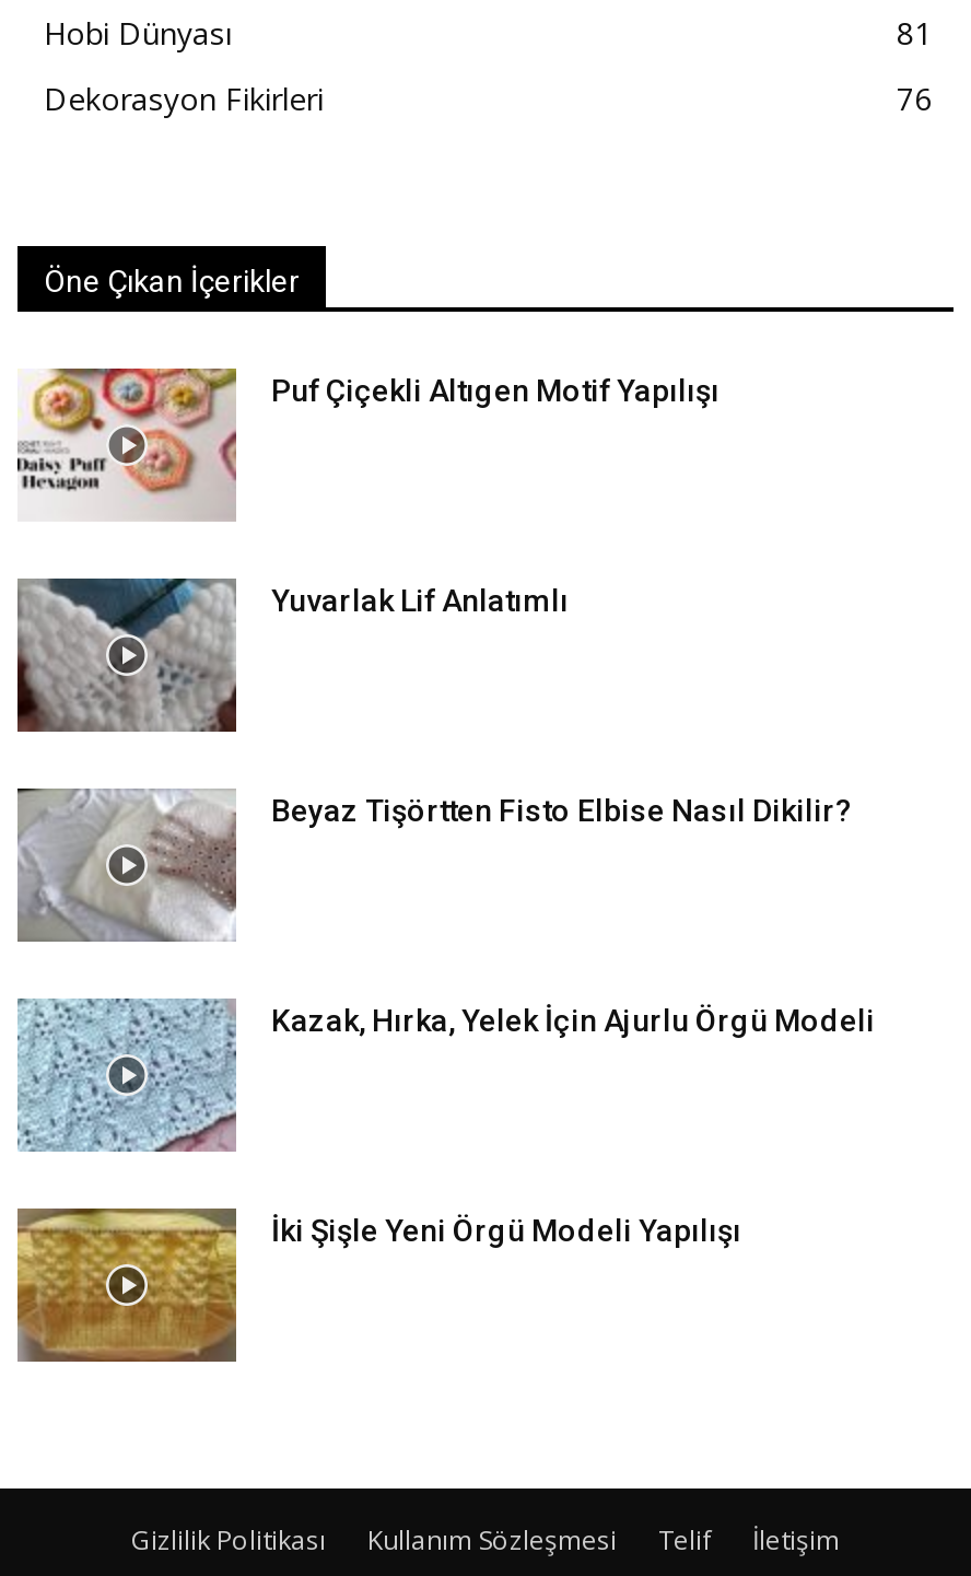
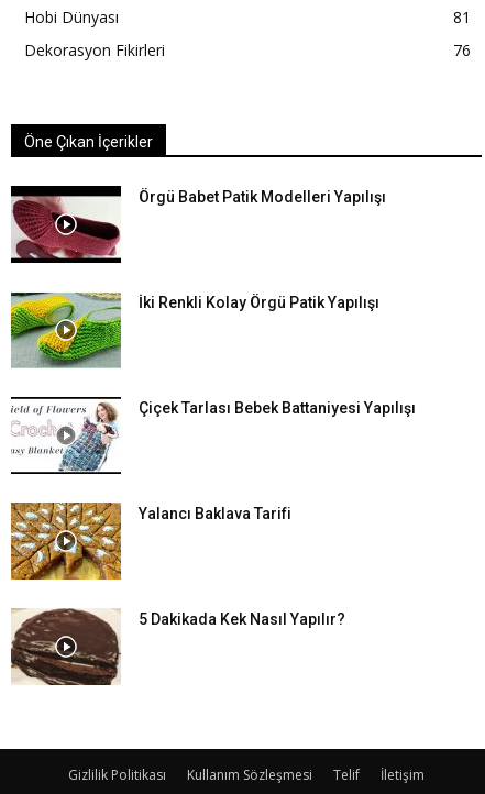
- [image]
- Puf Çiçekli Altıgen Motif Yapılışı
+ [image]
+ Örgü Babet Patik Modelleri Yapılışı

- [image]
- Yuvarlak Lif Anlatımlı
+ [image]
+ İki Renkli Kolay Örgü Patik Yapılışı

- [image]
- Beyaz Tişörtten Fisto Elbise Nasıl Dikilir?
+ [image]
+ Çiçek Tarlası Bebek Battaniyesi Yapılışı

- [image]
- Kazak, Hırka, Yelek İçin Ajurlu Örgü Modeli
+ [image]
+ Yalancı Baklava Tarifi

- [image]
- İki Şişle Yeni Örgü Modeli Yapılışı
+ [image]
+ 5 Dakikada Kek Nasıl Yapılır?
